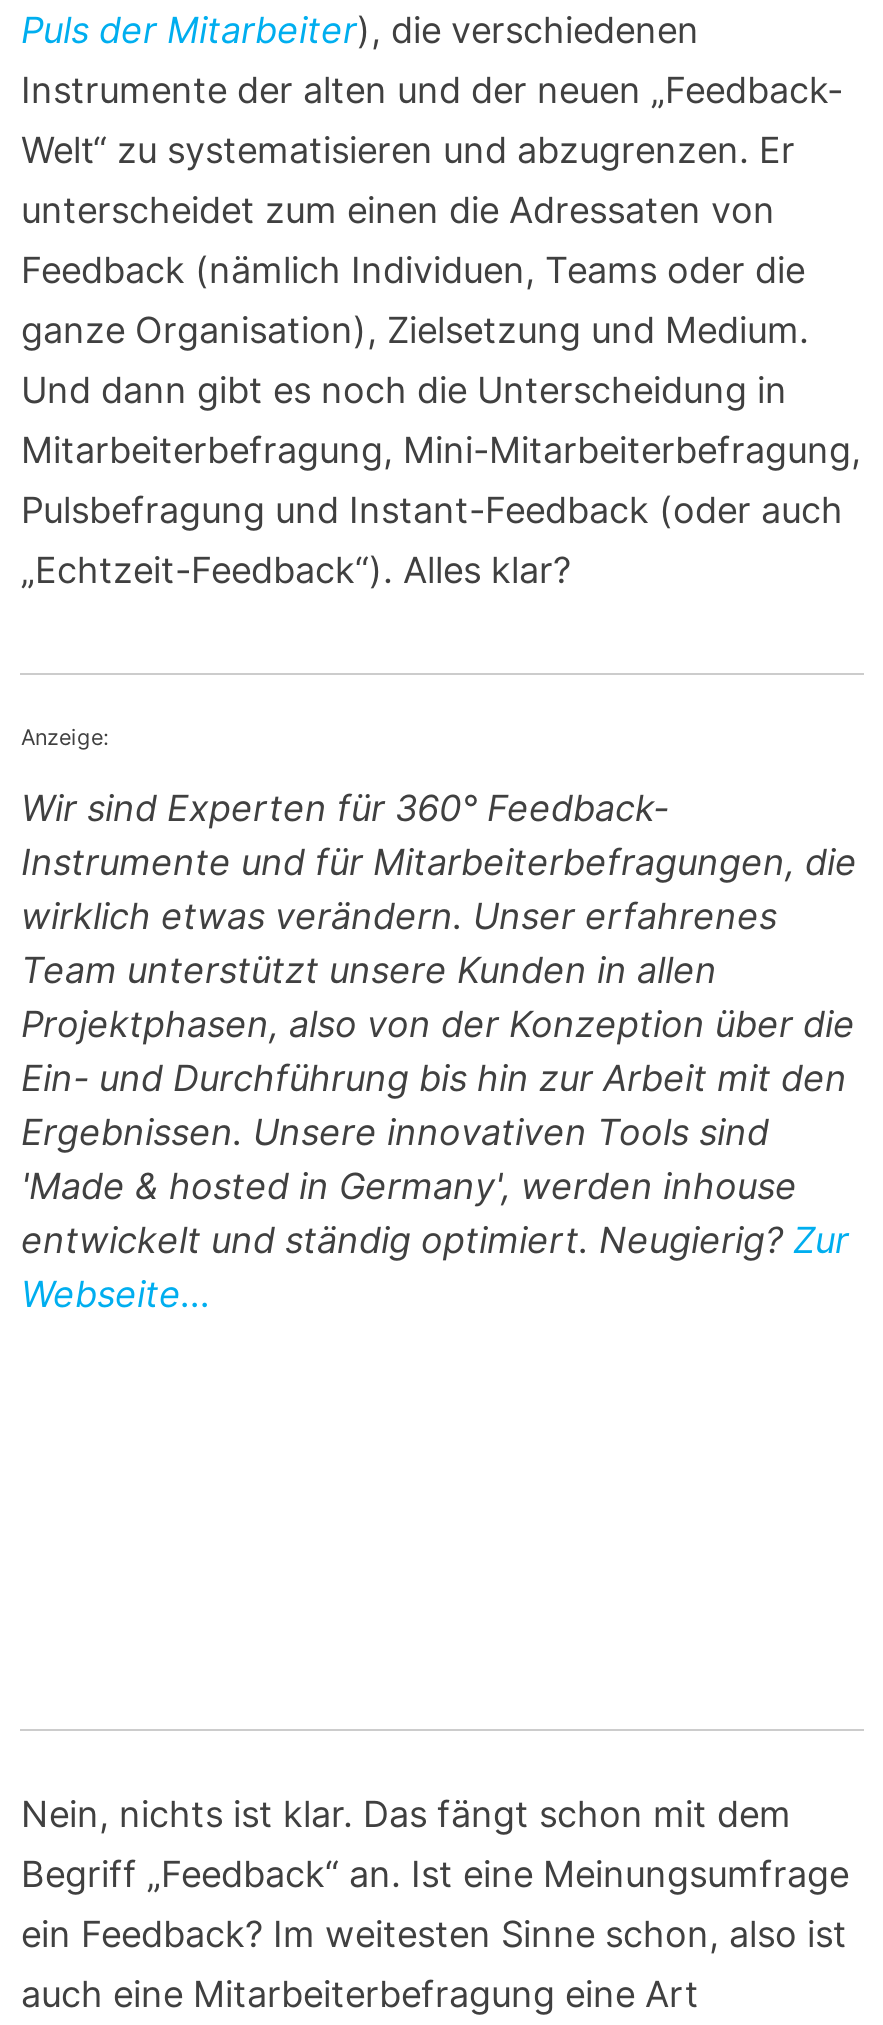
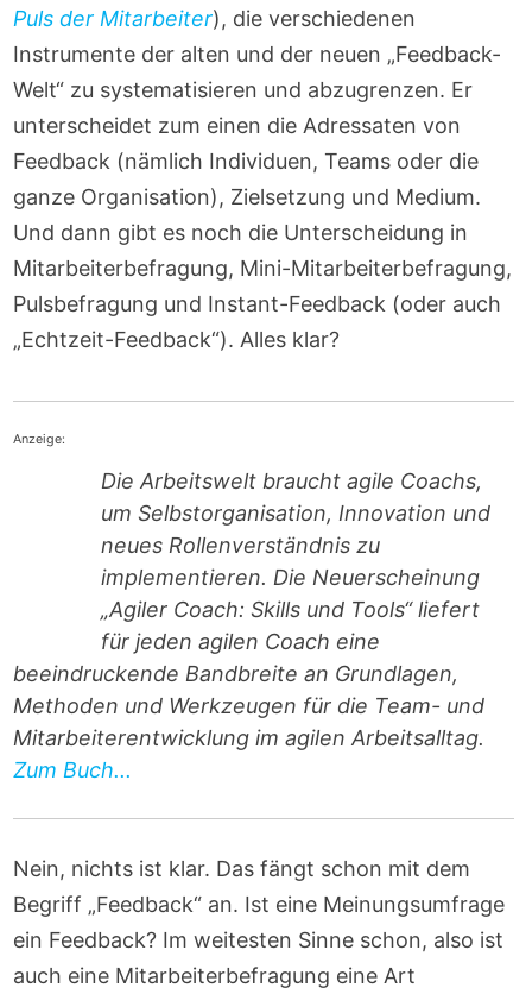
- Wir sind Experten für 360° Feedback-
- Instrumente und für Mitarbeiterbefragungen, die
- wirklich etwas verändern. Unser erfahrenes
- Team unterstützt unsere Kunden in allen
- Projektphasen, also von der Konzeption über die
- Ein- und Durchführung bis hin zur Arbeit mit den
- Ergebnissen. Unsere innovativen Tools sind
- 'Made & hosted in Germany', werden inhouse
- entwickelt und ständig optimiert. Neugierig? Zur
- Webseite...
+ Die Arbeitswelt braucht agile Coachs,
+ um Selbstorganisation, Innovation und
+ neues Rollenverständnis zu
+ implementieren. Die Neuerscheinung
+ „Agiler Coach: Skills und Tools“ liefert
+ für jeden agilen Coach eine
+ beeindruckende Bandbreite an Grundlagen,
+ Methoden und Werkzeugen für die Team- und
+ Mitarbeiterentwicklung im agilen Arbeitsalltag.
+ Zum Buch...
